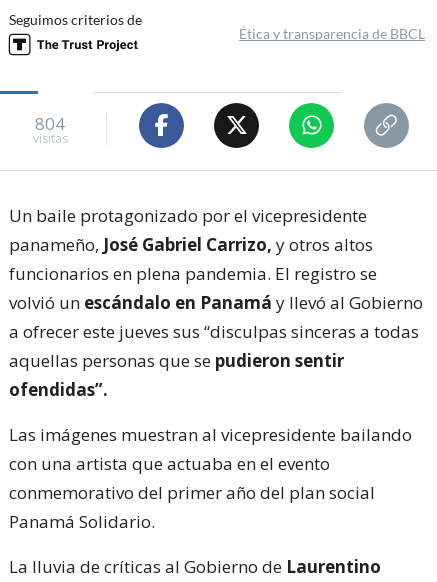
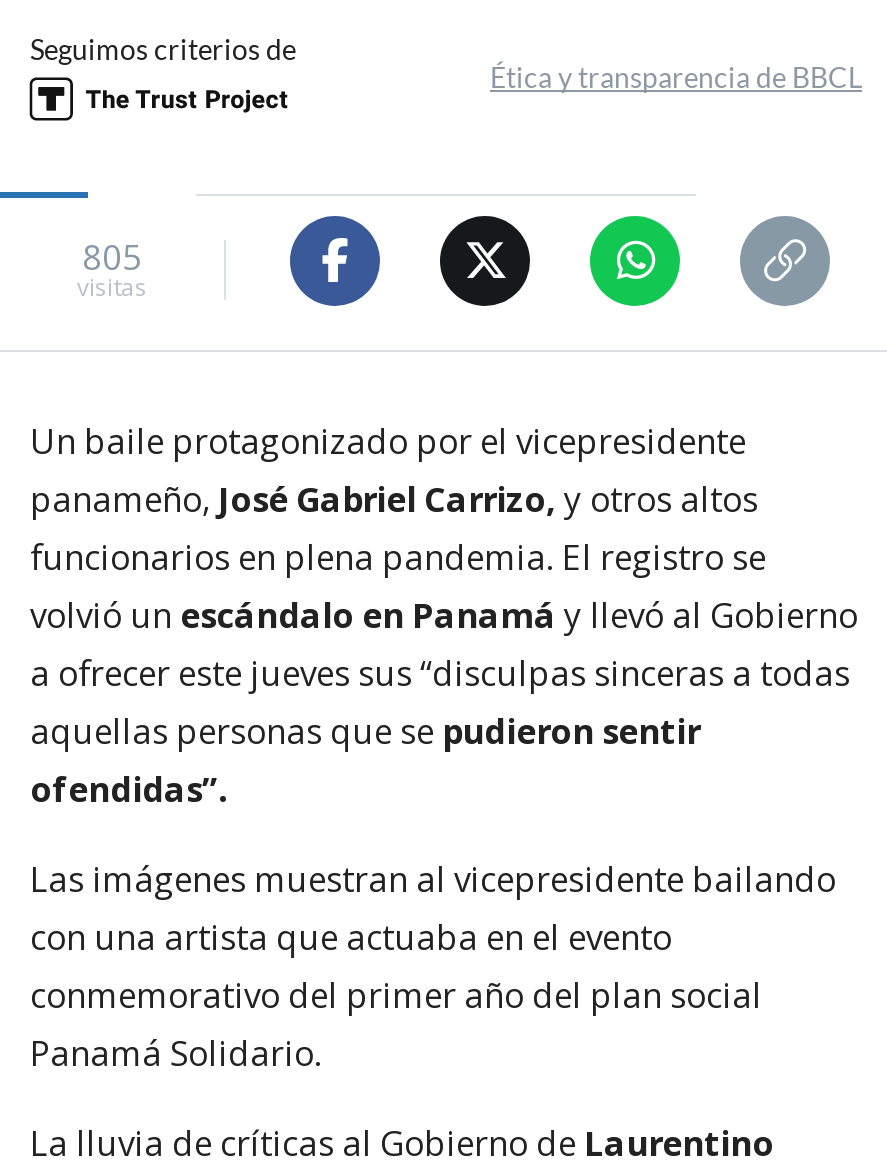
- 804
+ 805
